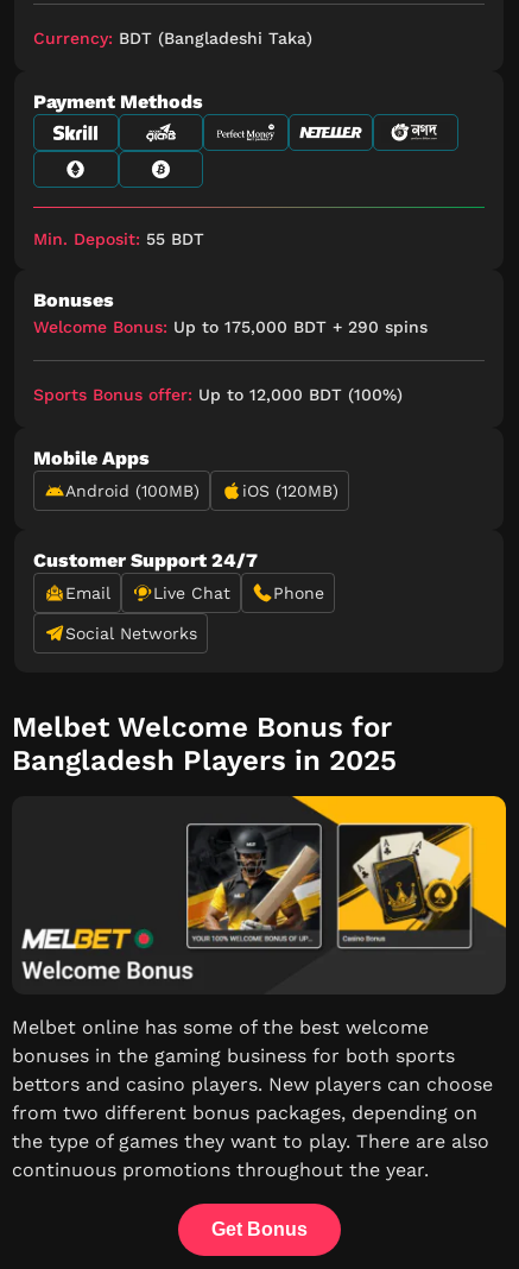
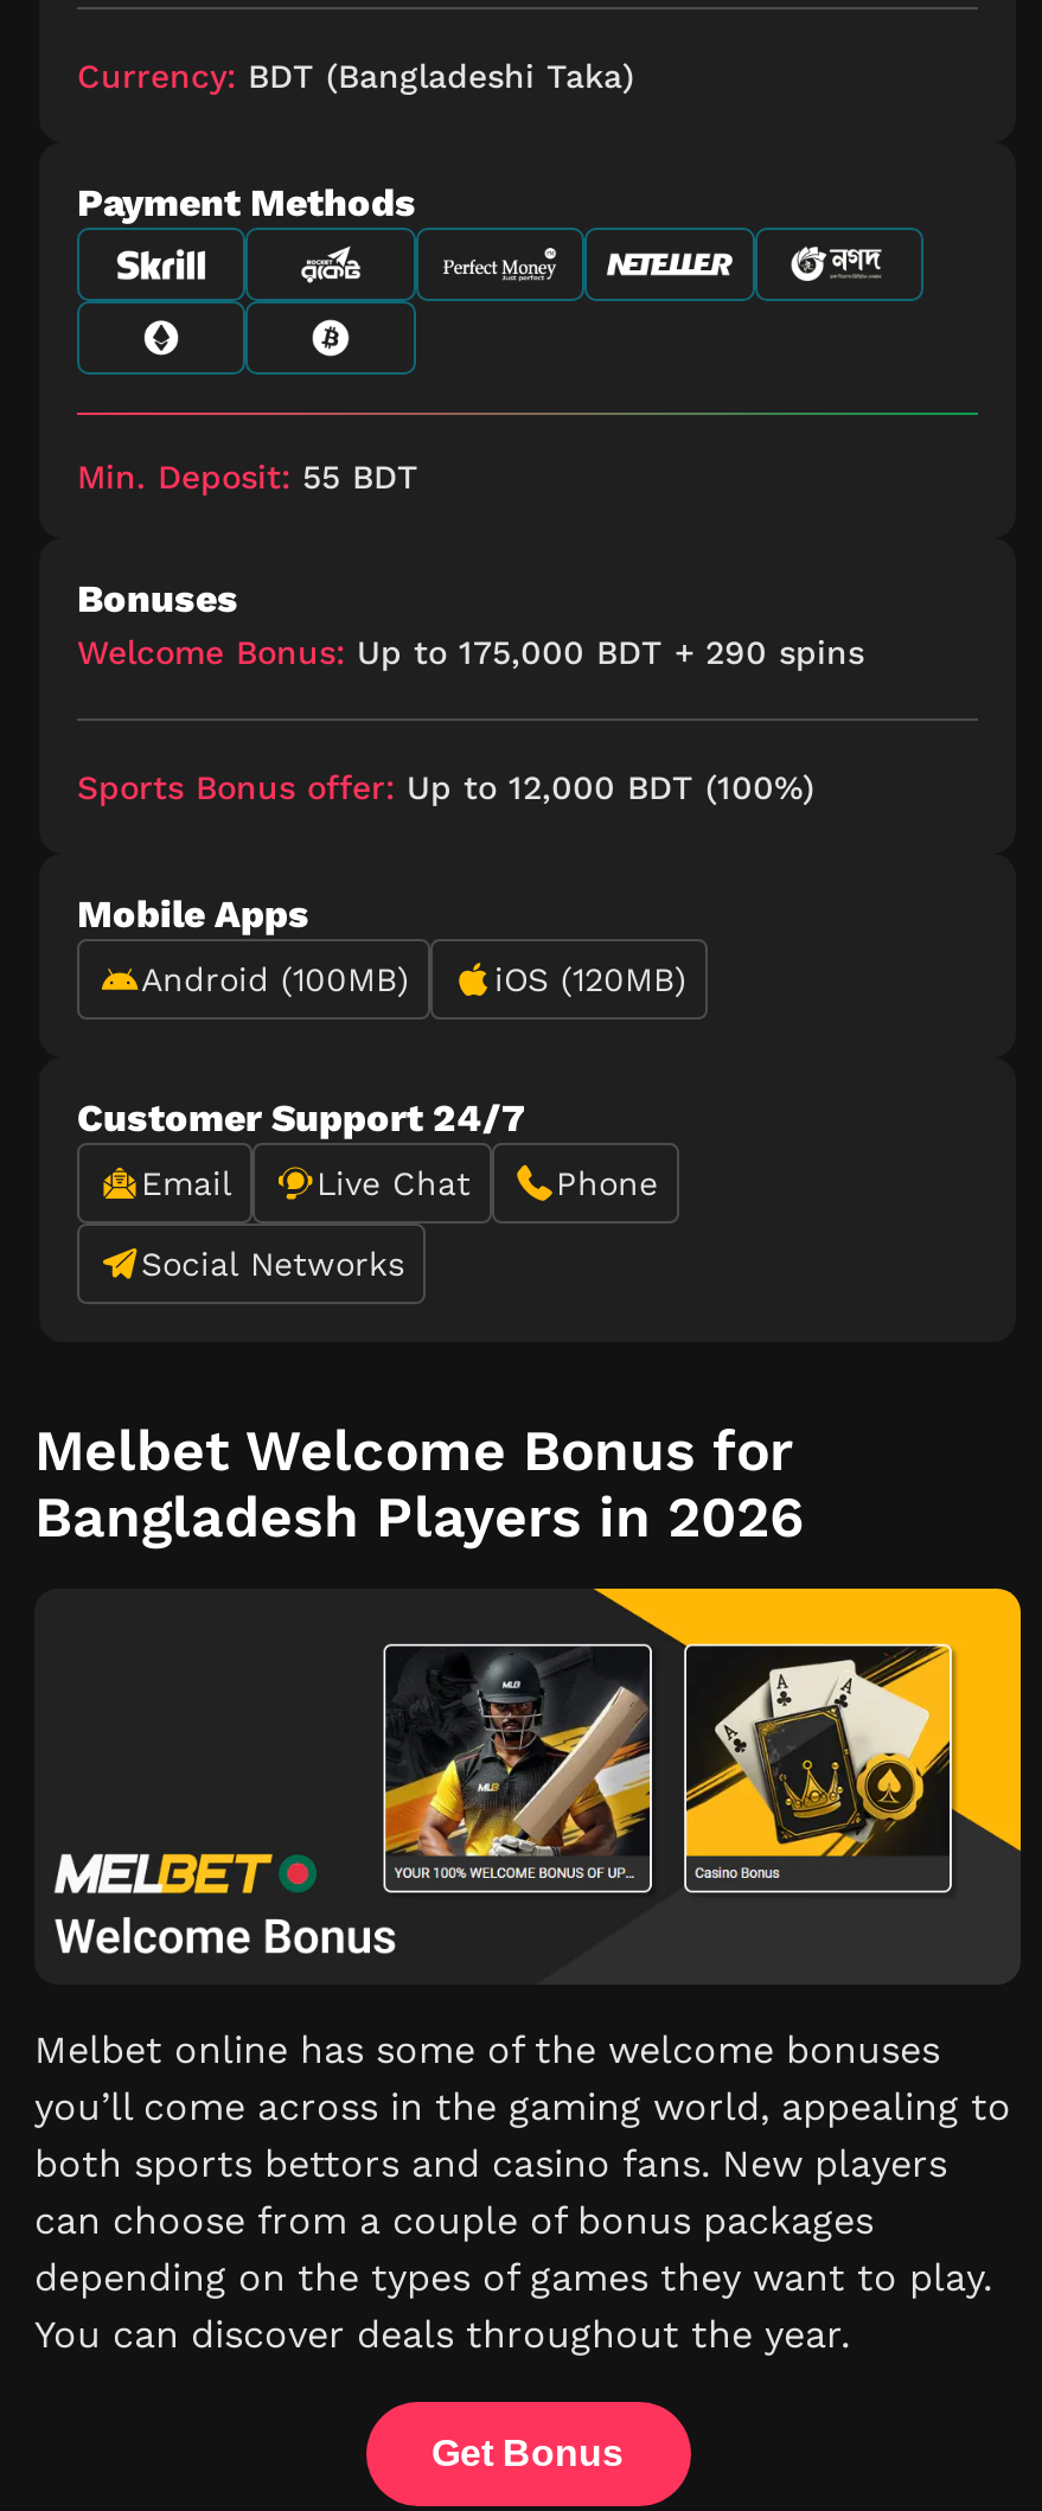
- Bangladesh Players in 2025
+ Bangladesh Players in 2026

- Melbet online has some of the best welcome
- bonuses in the gaming business for both sports
- bettors and casino players. New players can choose
- from two different bonus packages, depending on
- the type of games they want to play. There are also
- continuous promotions throughout the year.
+ Melbet online has some of the welcome bonuses
+ you’ll come across in the gaming world, appealing to
+ both sports bettors and casino fans. New players
+ can choose from a couple of bonus packages
+ depending on the types of games they want to play.
+ You can discover deals throughout the year.
